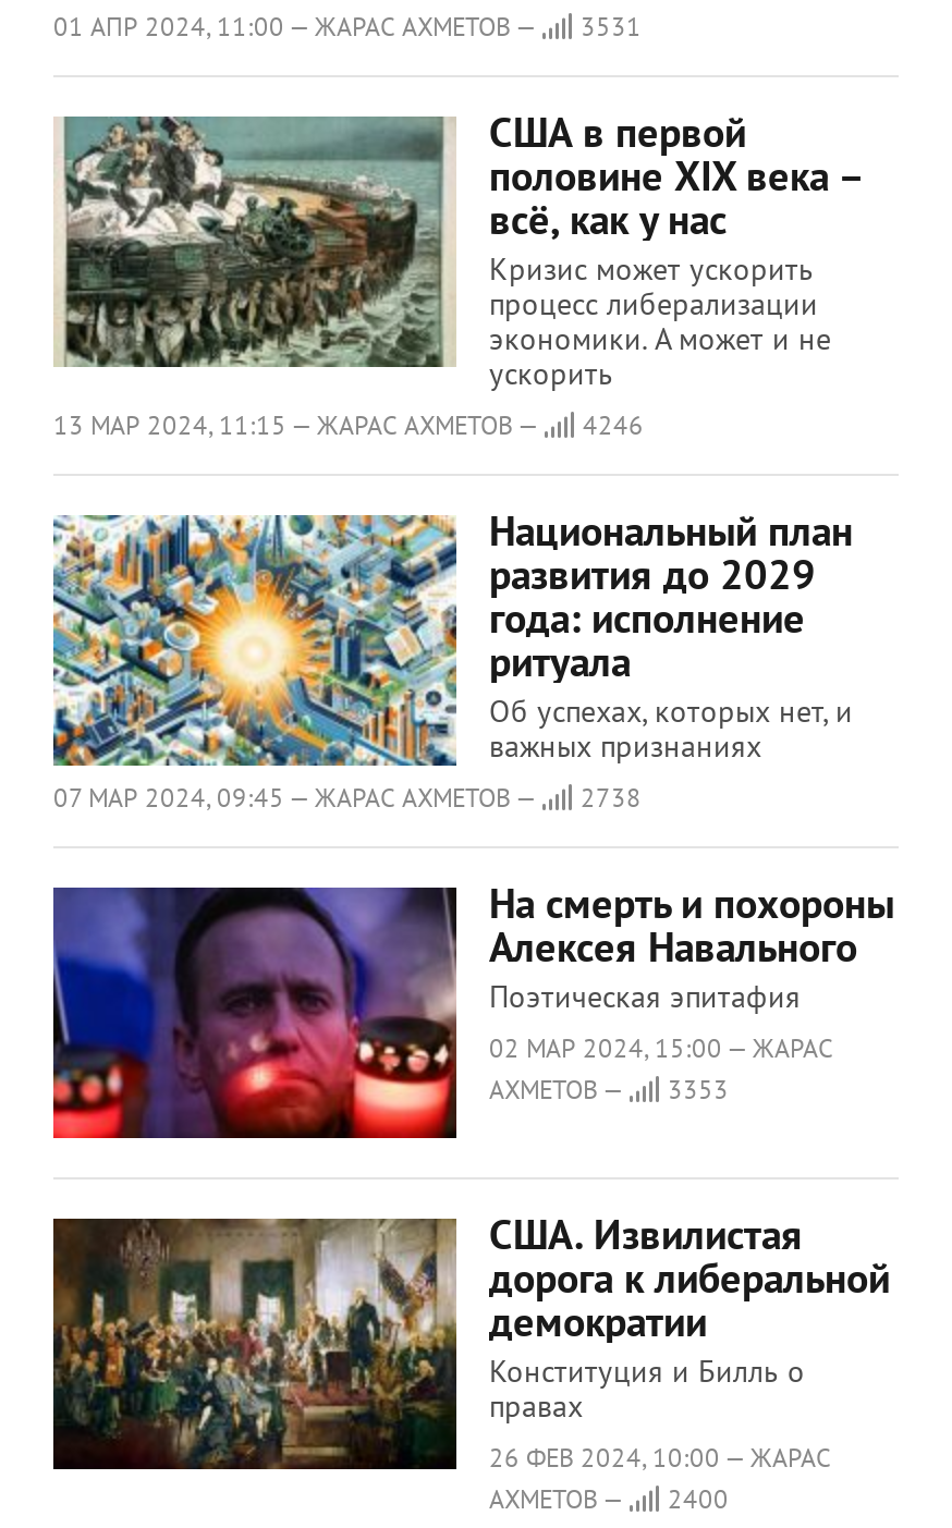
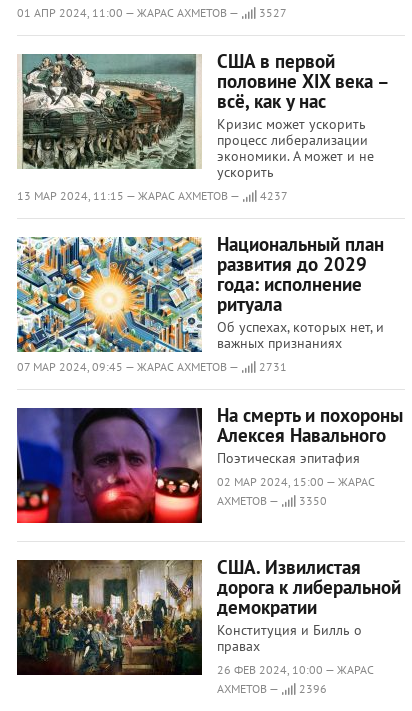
- 01 АПР 2024, 11:00 — ЖАРАС АХМЕТОВ — 3531
+ 01 АПР 2024, 11:00 — ЖАРАС АХМЕТОВ — 3527

- 13 МАР 2024, 11:15 — ЖАРАС АХМЕТОВ — 4246
+ 13 МАР 2024, 11:15 — ЖАРАС АХМЕТОВ — 4237

- 07 МАР 2024, 09:45 — ЖАРАС АХМЕТОВ — 2738
+ 07 МАР 2024, 09:45 — ЖАРАС АХМЕТОВ — 2731

- АХМЕТОВ — 3353
+ АХМЕТОВ — 3350

- АХМЕТОВ — 2400
+ АХМЕТОВ — 2396
